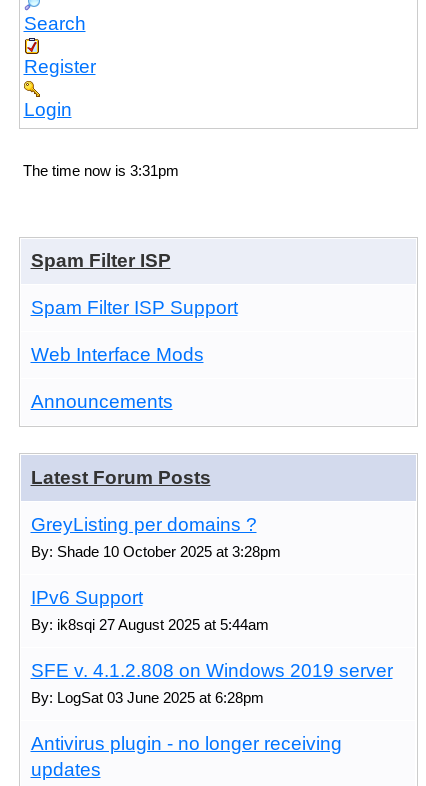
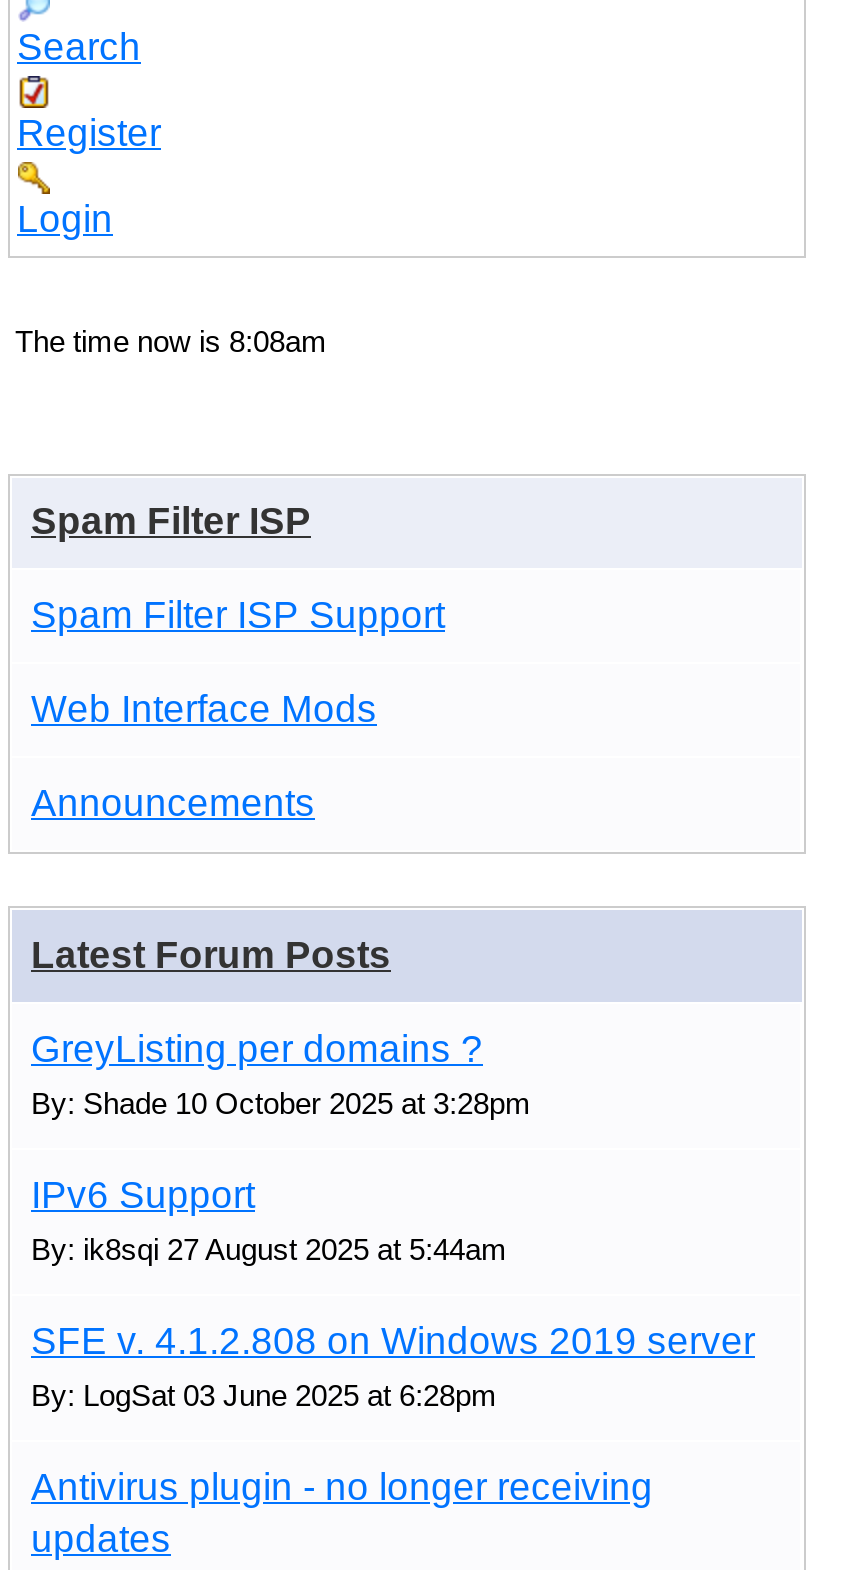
- The time now is 3:31pm
+ The time now is 8:08am
